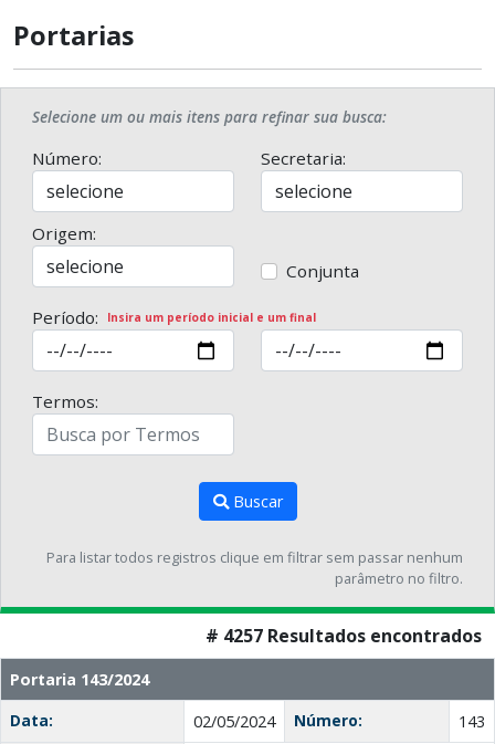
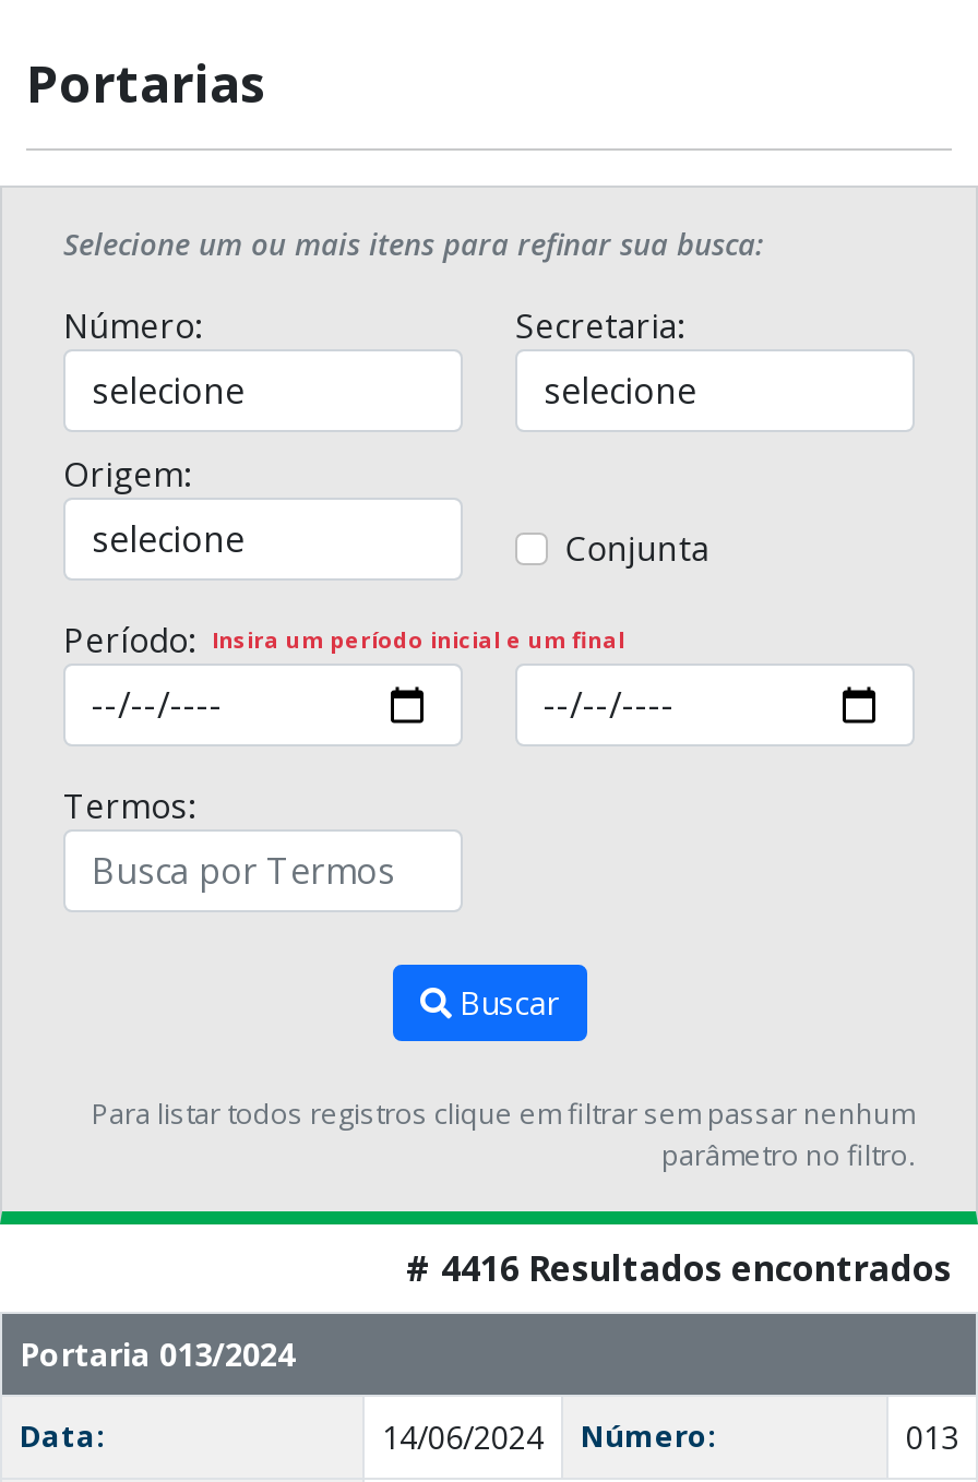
- # 4257 Resultados encontrados
+ # 4416 Resultados encontrados

- Portaria 143/2024
+ Portaria 013/2024

- 02/05/2024 Número:
+ 14/06/2024 Número:

- 143
+ 013
